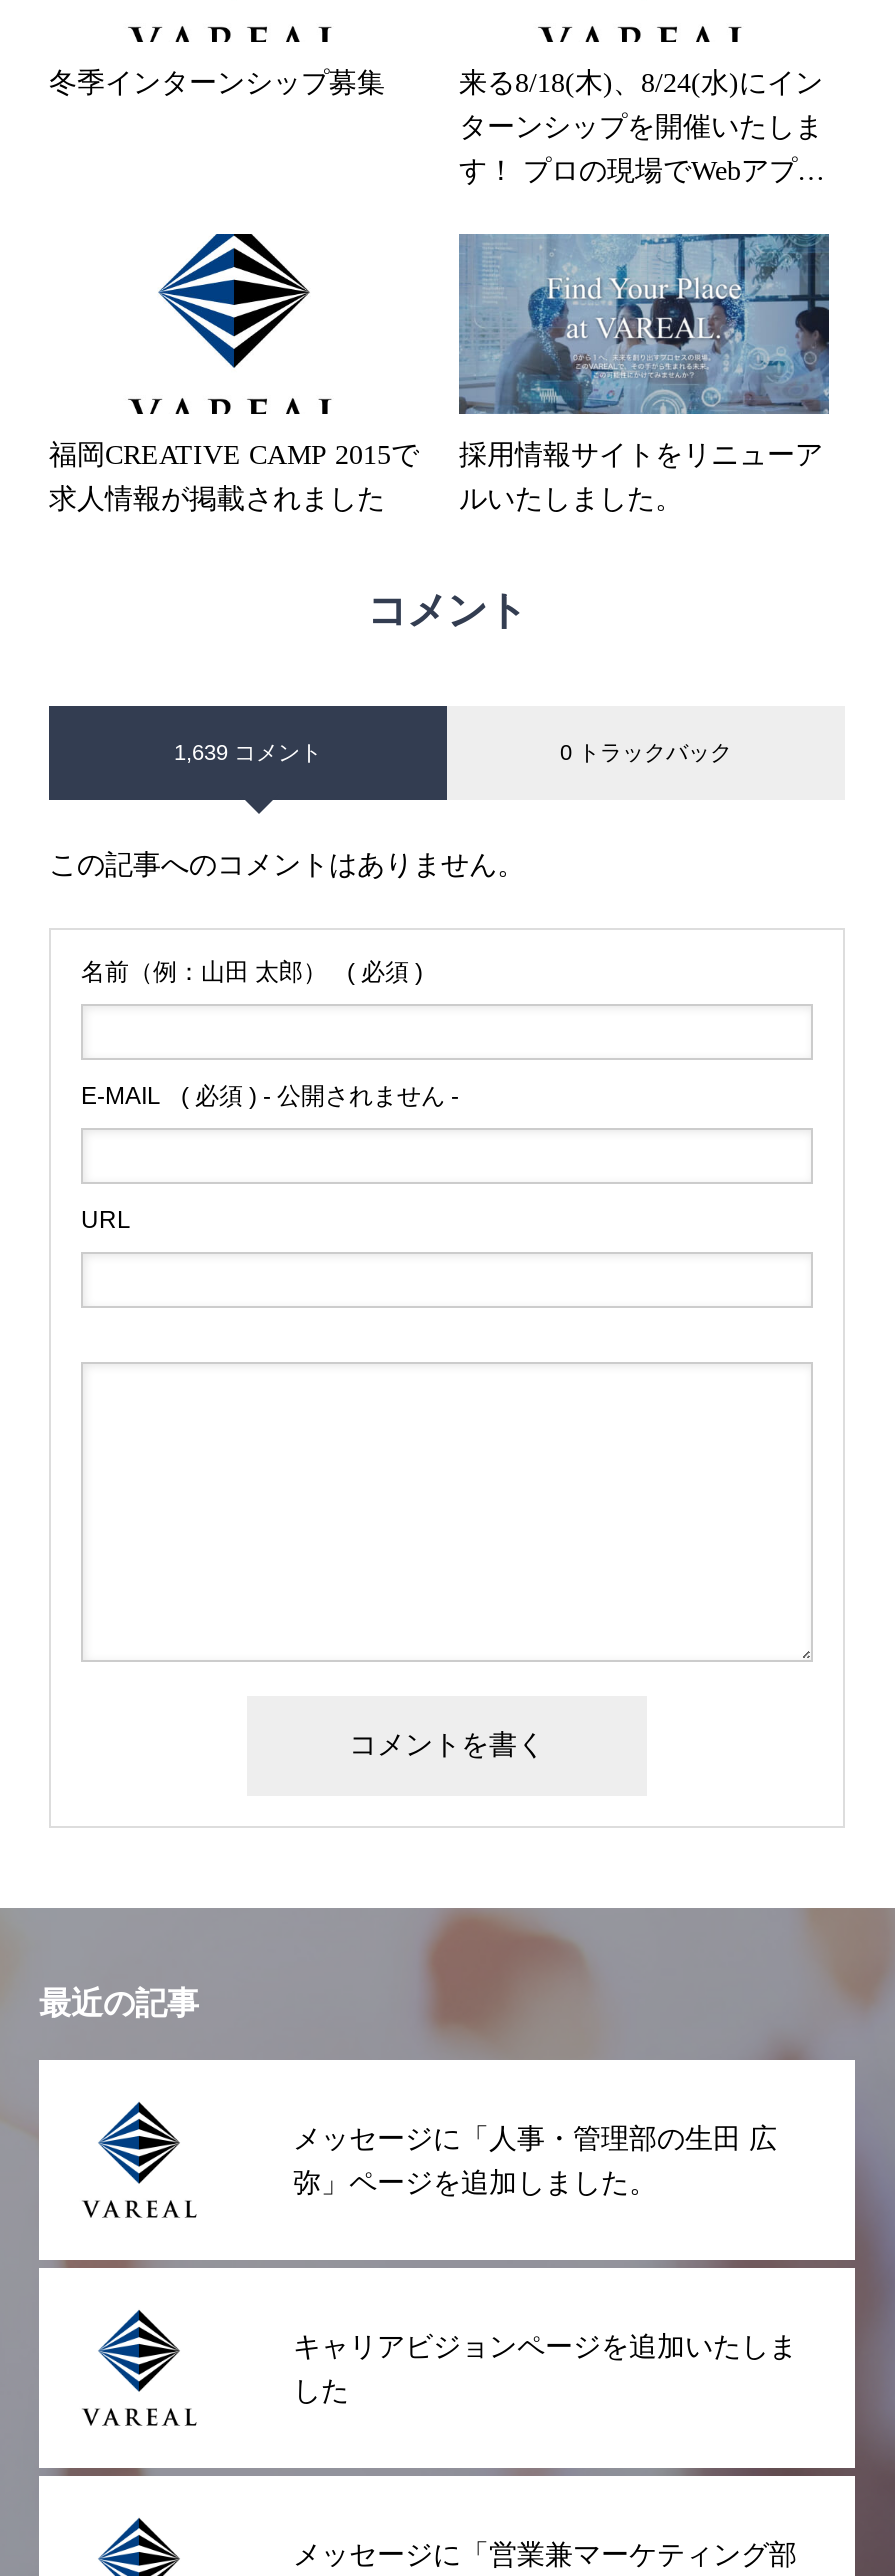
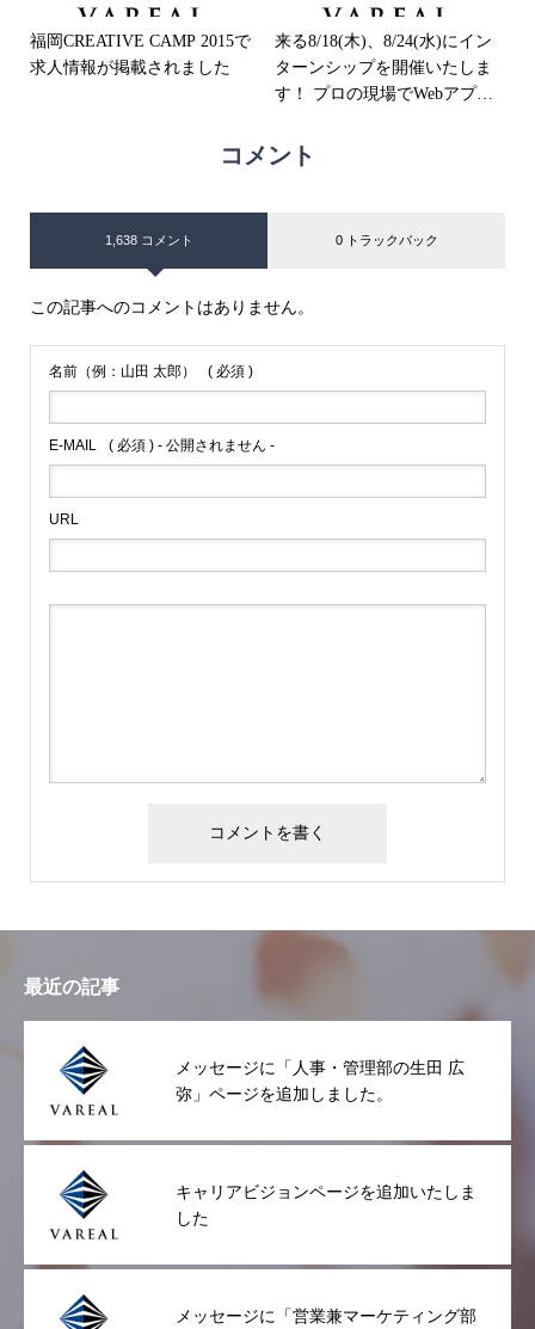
- 冬季インターンシップ募集

- [image]

- [image]
- 採用情報サイトをリニューア
- ルいたしました。

moved up: 福岡CREATIVE CAMP 2015で | 求人情報が掲載されました

- 1,639 コメント
+ 1,638 コメント
